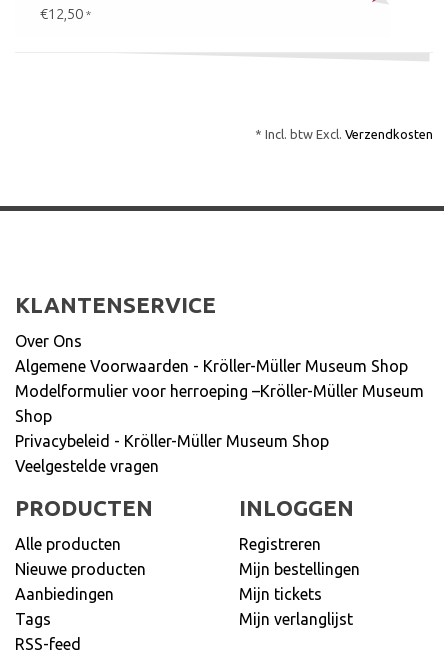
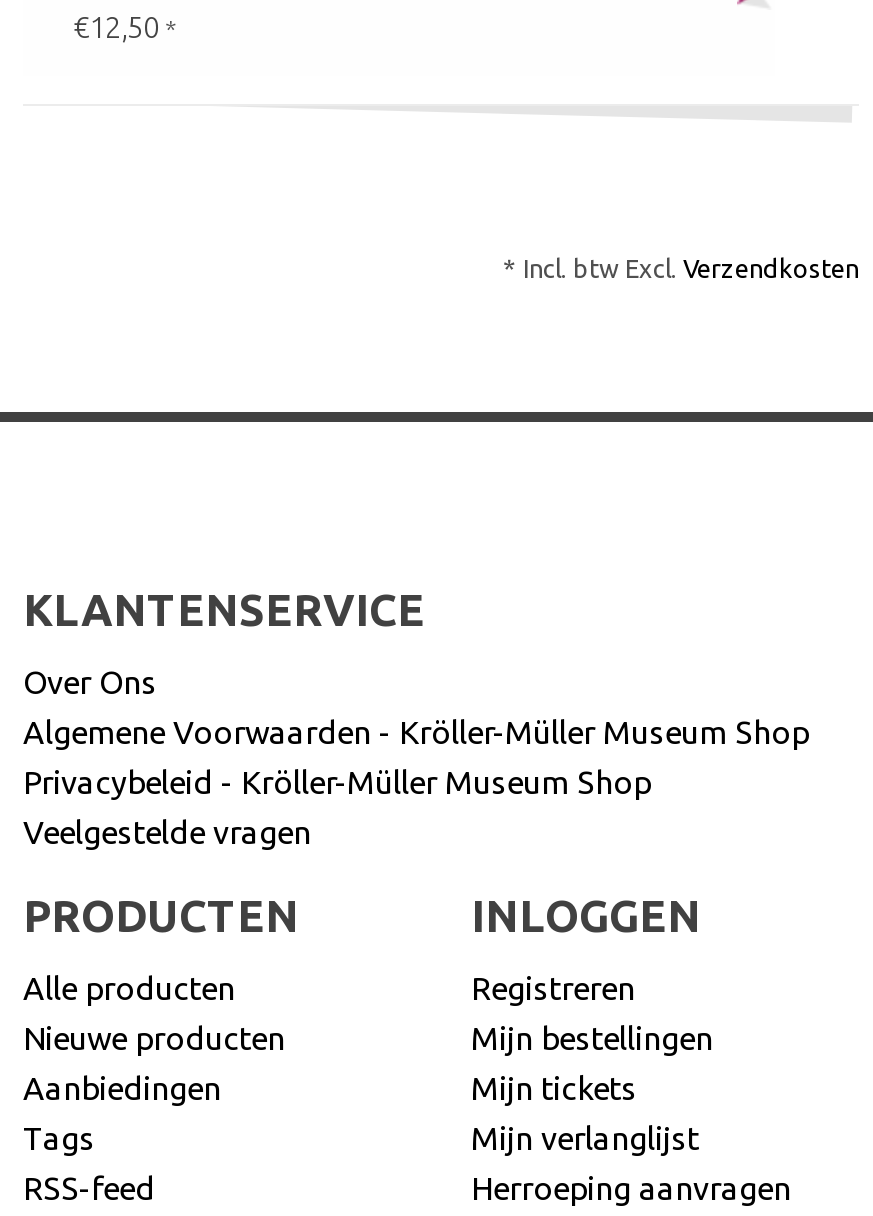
- Modelformulier voor herroeping –Kröller-Müller Museum
- Shop

+ Herroeping aanvragen
